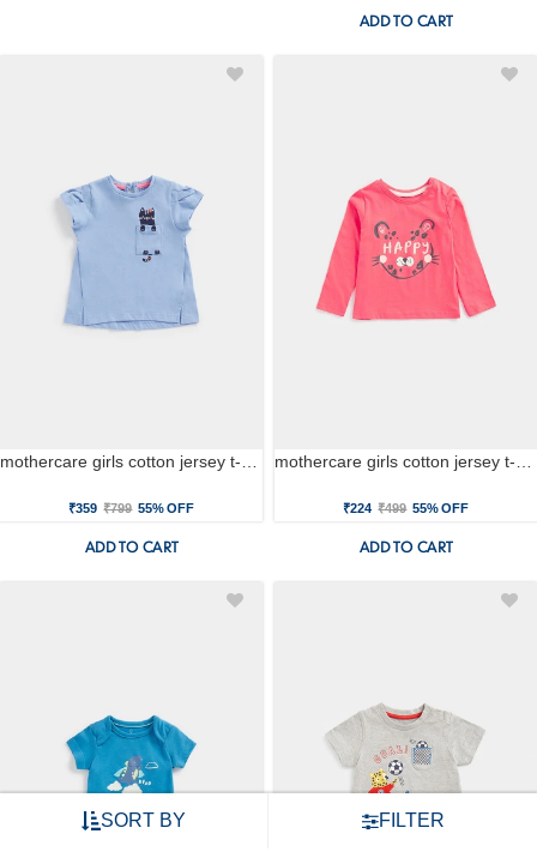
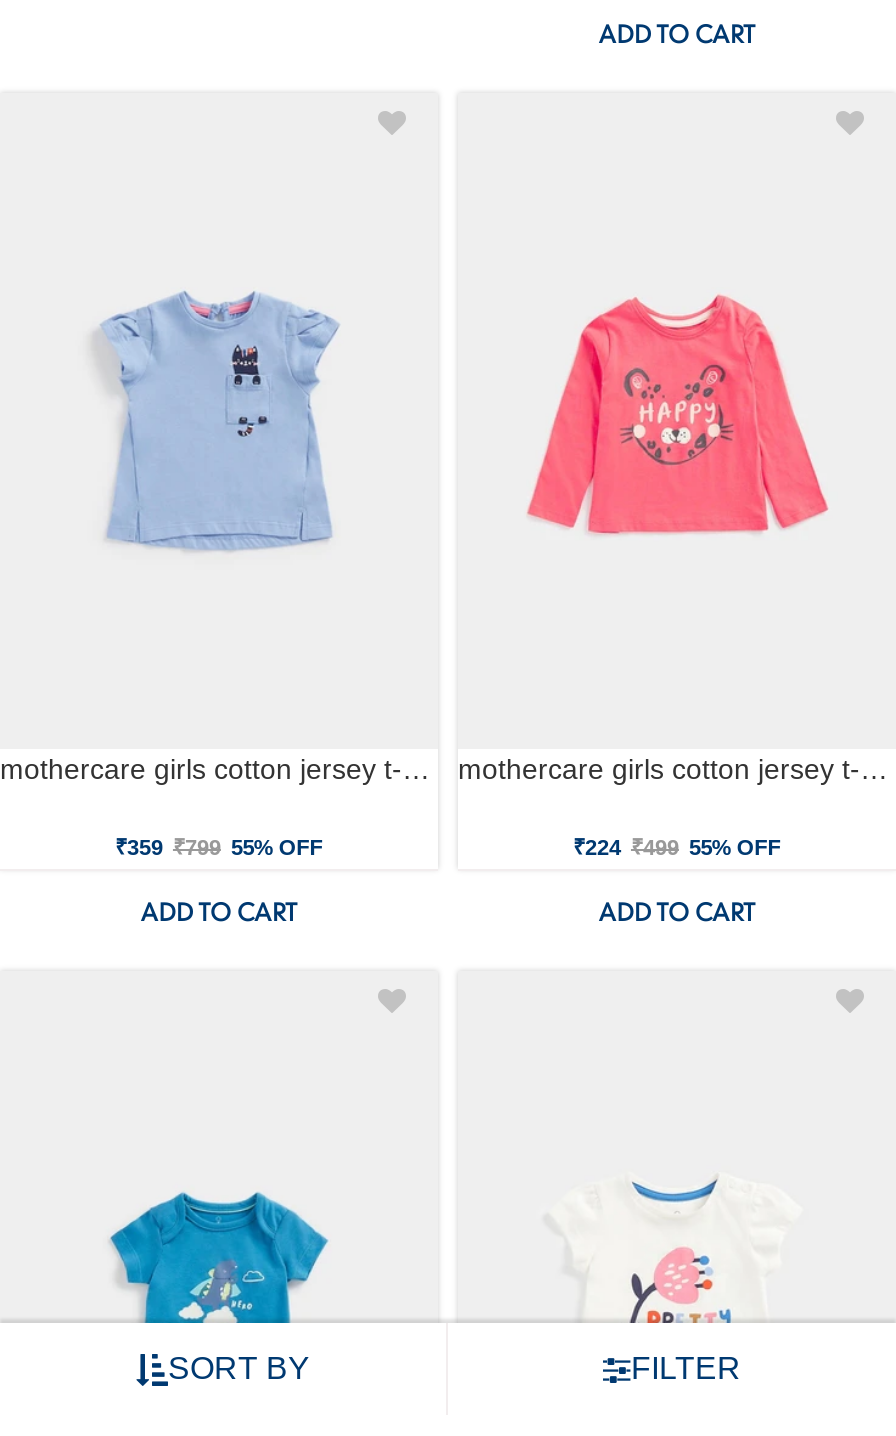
- [image]
+ [image]
